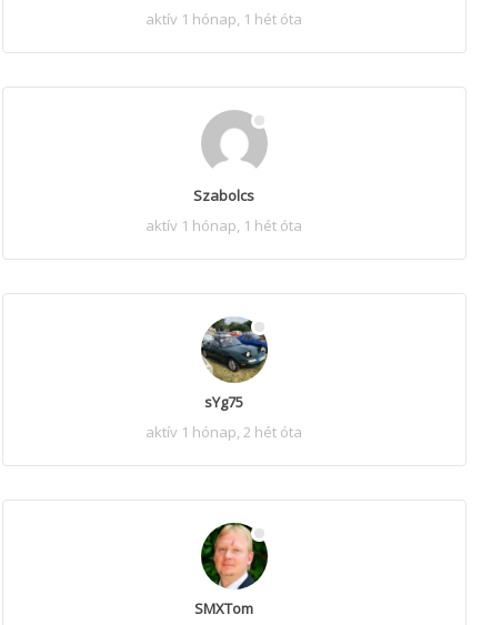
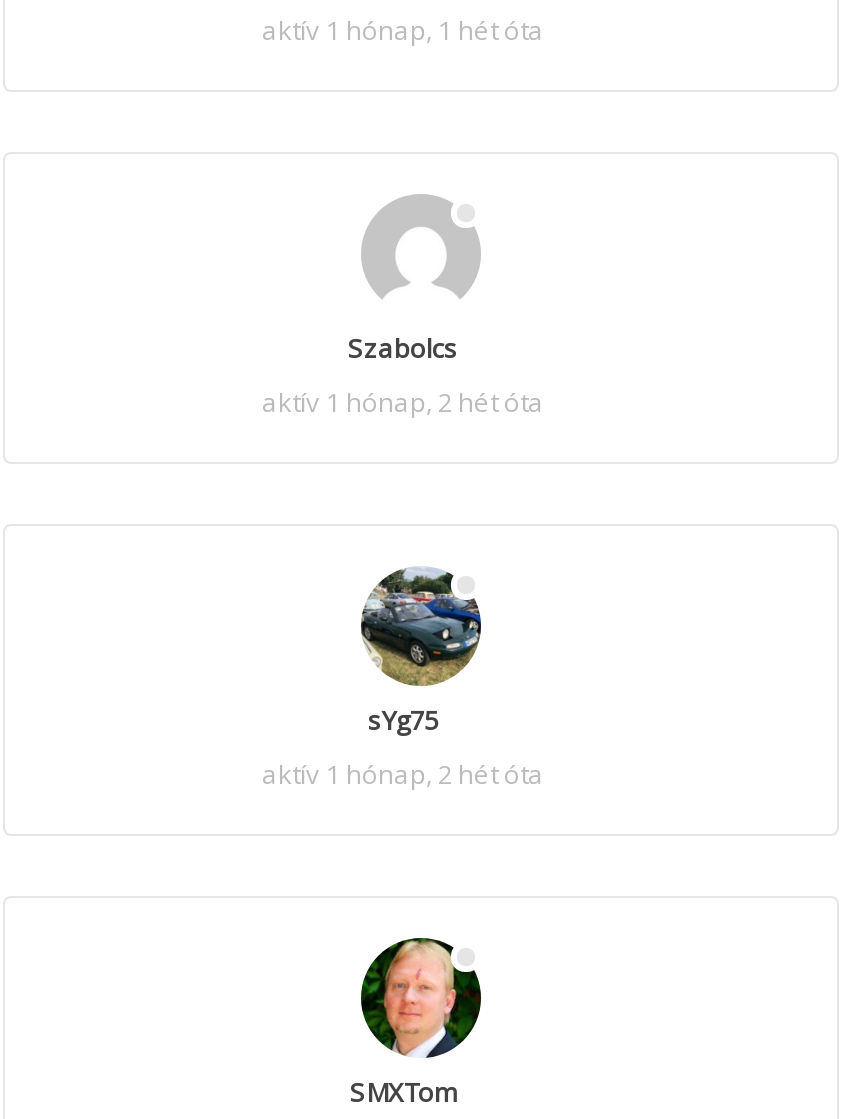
- aktív 1 hónap, 1 hét óta
+ aktív 1 hónap, 2 hét óta
